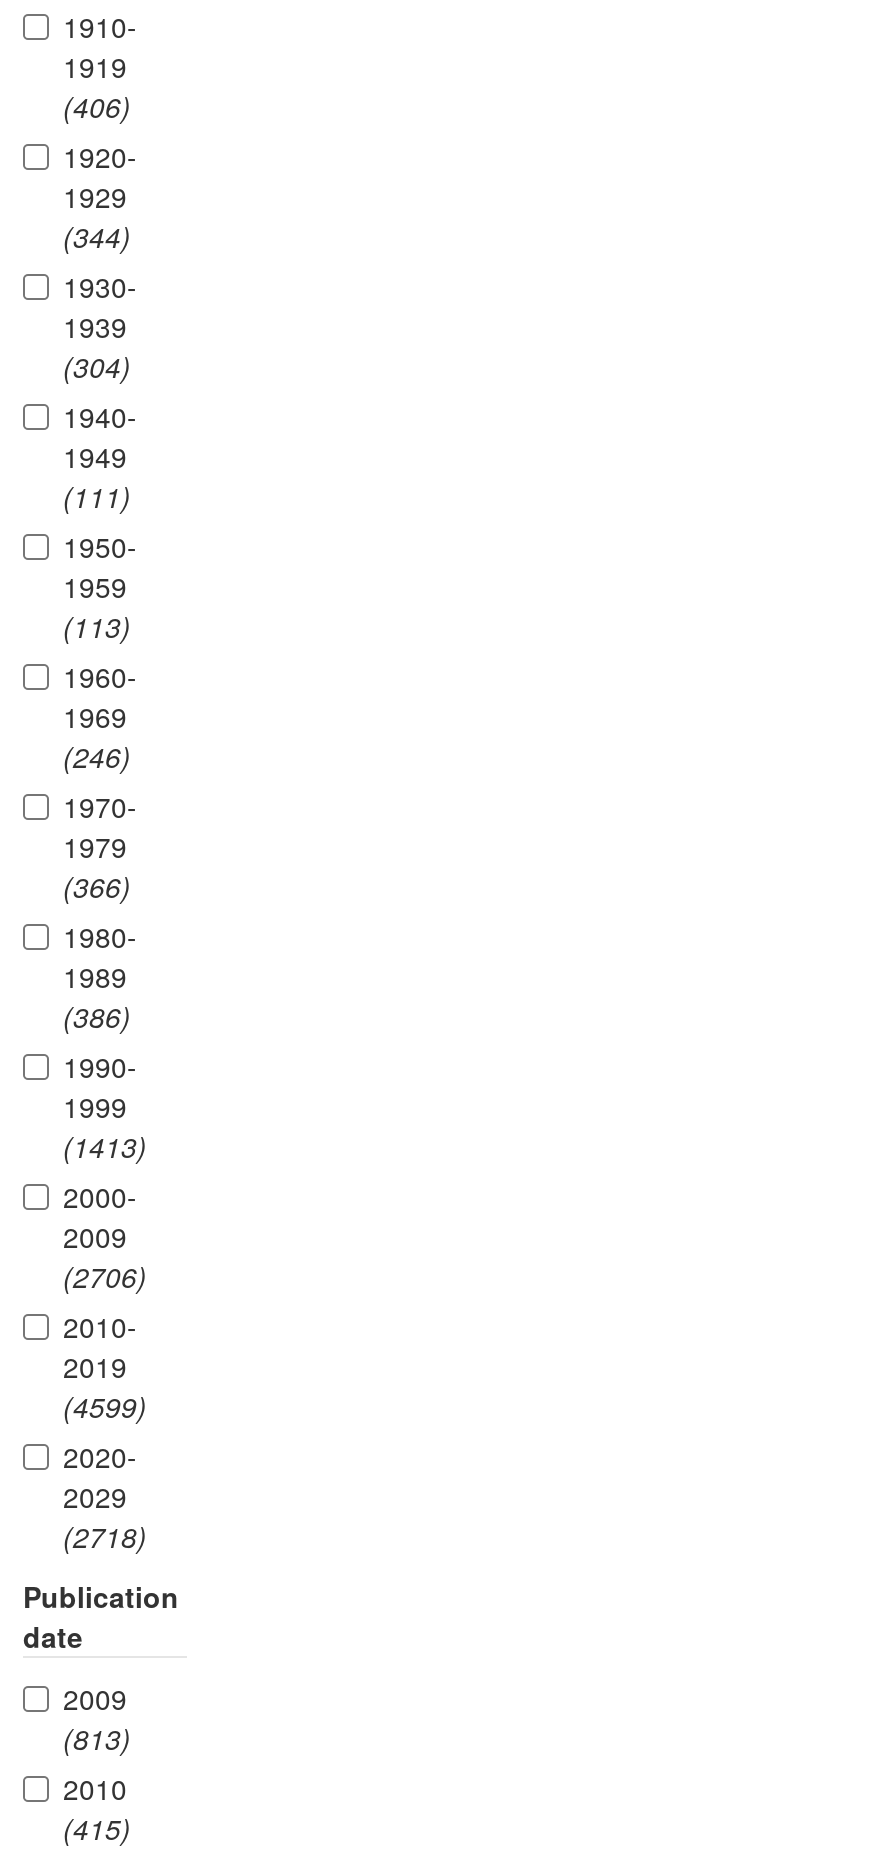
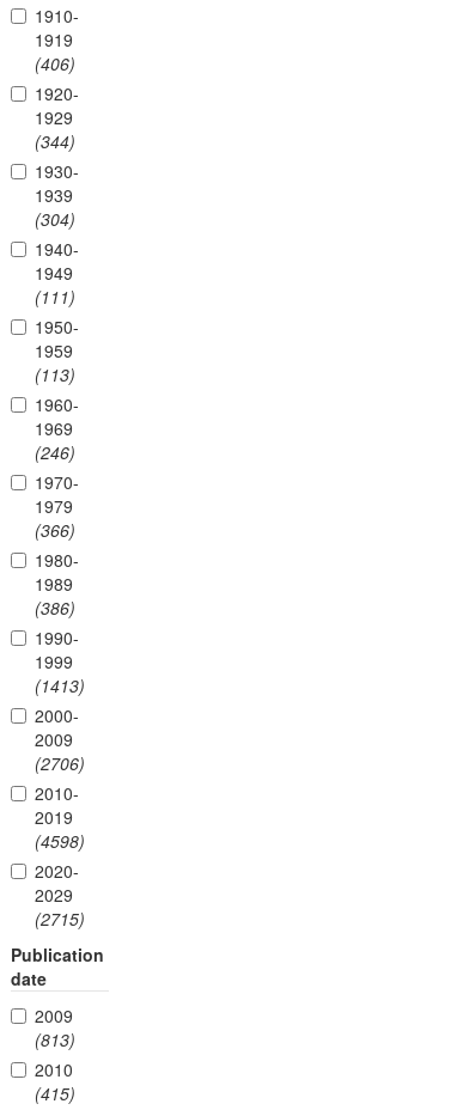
- (4599)
+ (4598)

- (2718)
+ (2715)
